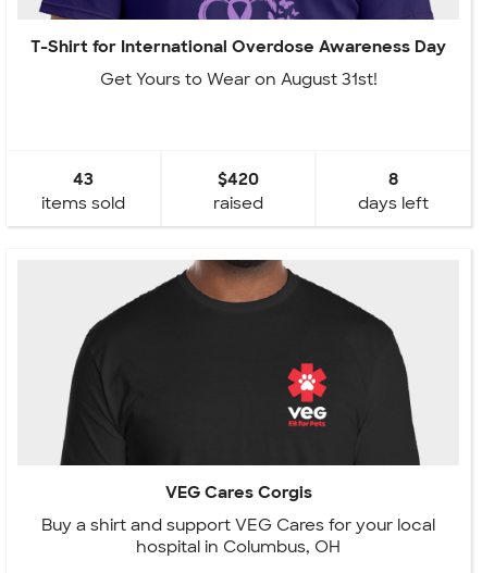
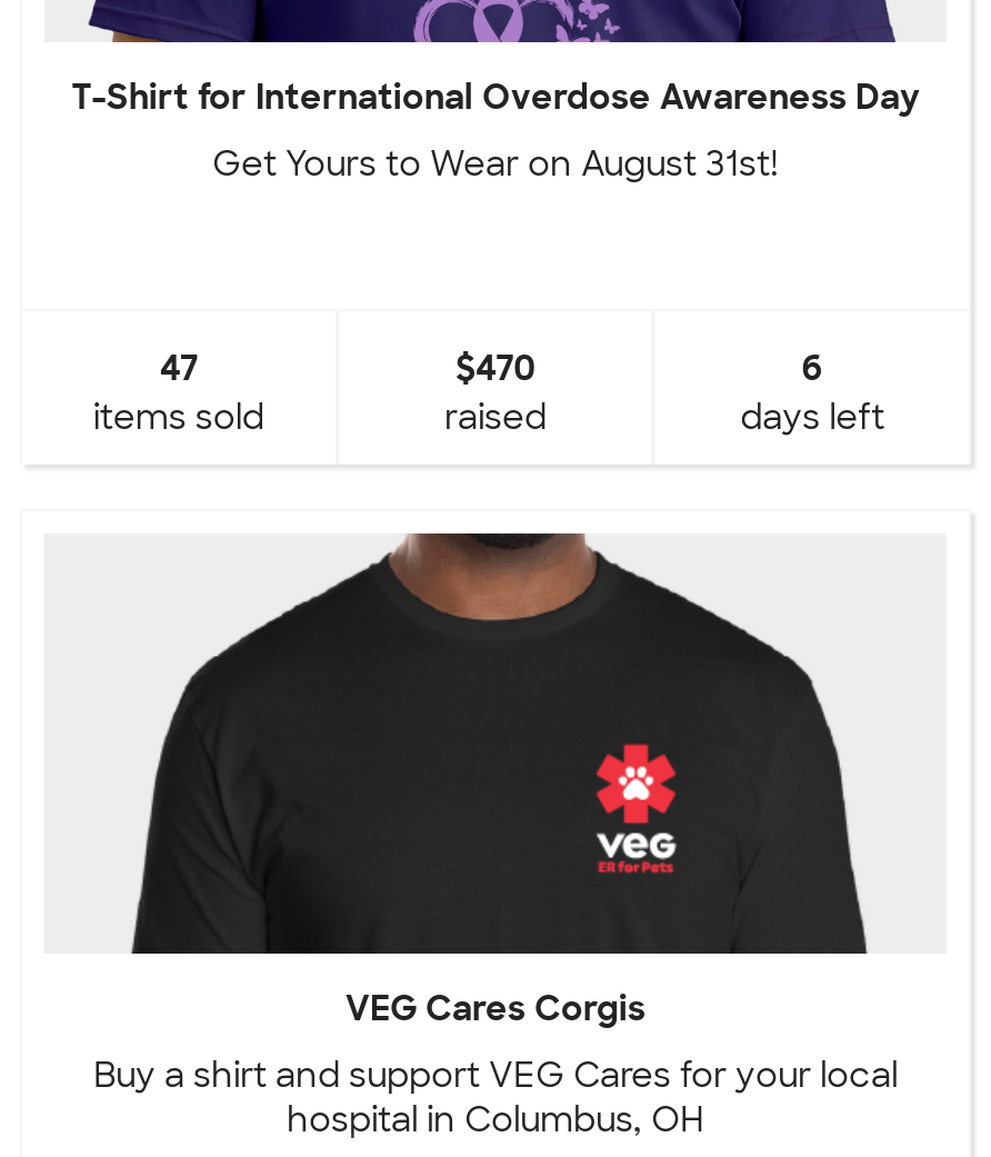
- 43
+ 47

- $420
+ $470

- 8
+ 6
